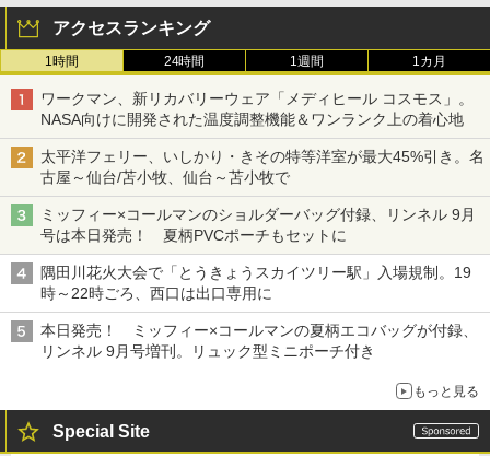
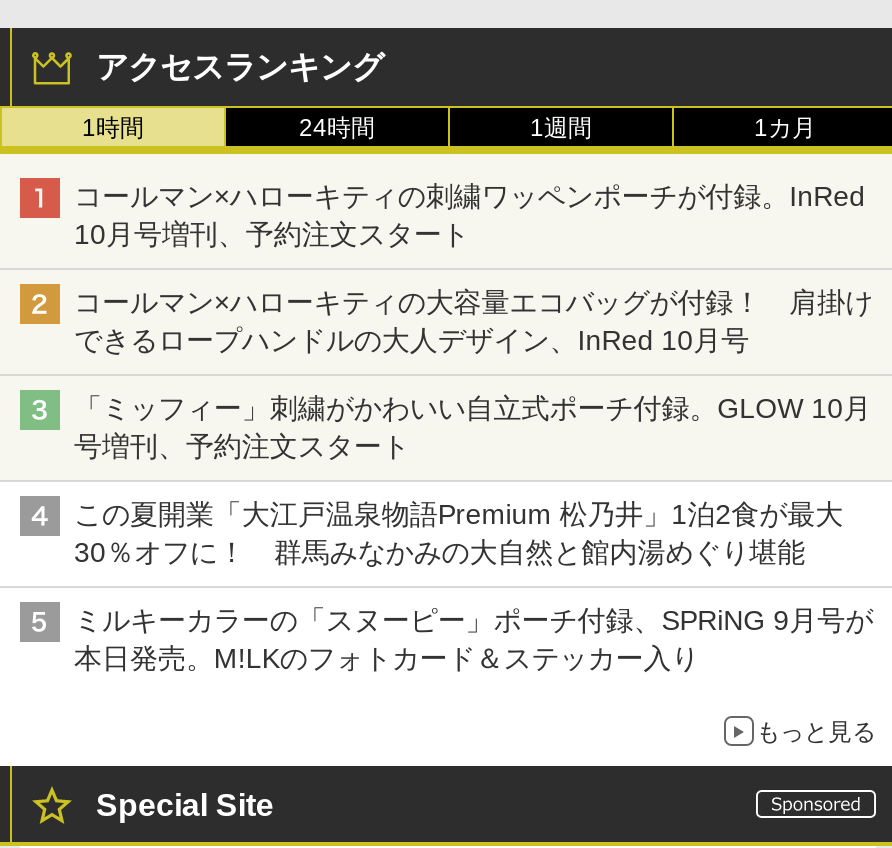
- ワークマン、新リカバリーウェア「メディヒール コスモス」。
- NASA向けに開発された温度調整機能＆ワンランク上の着心地
+ コールマン×ハローキティの刺繍ワッペンポーチが付録。InRed
+ 10月号増刊、予約注文スタート

- 太平洋フェリー、いしかり・きその特等洋室が最大45%引き。名
- 古屋～仙台/苫小牧、仙台～苫小牧で
+ コールマン×ハローキティの大容量エコバッグが付録！ 肩掛け
+ できるロープハンドルの大人デザイン、InRed 10月号

- ミッフィー×コールマンのショルダーバッグ付録、リンネル 9月
- 号は本日発売！ 夏柄PVCポーチもセットに
+ 「ミッフィー」刺繍がかわいい自立式ポーチ付録。GLOW 10月
+ 号増刊、予約注文スタート

- 隅田川花火大会で「とうきょうスカイツリー駅」入場規制。19
- 時～22時ごろ、西口は出口専用に
+ この夏開業「大江戸温泉物語Premium 松乃井」1泊2食が最大
+ 30％オフに！ 群馬みなかみの大自然と館内湯めぐり堪能

- 本日発売！ ミッフィー×コールマンの夏柄エコバッグが付録、
- リンネル 9月号増刊。リュック型ミニポーチ付き
+ ミルキーカラーの「スヌーピー」ポーチ付録、SPRiNG 9月号が
+ 本日発売。M!LKのフォトカード＆ステッカー入り
